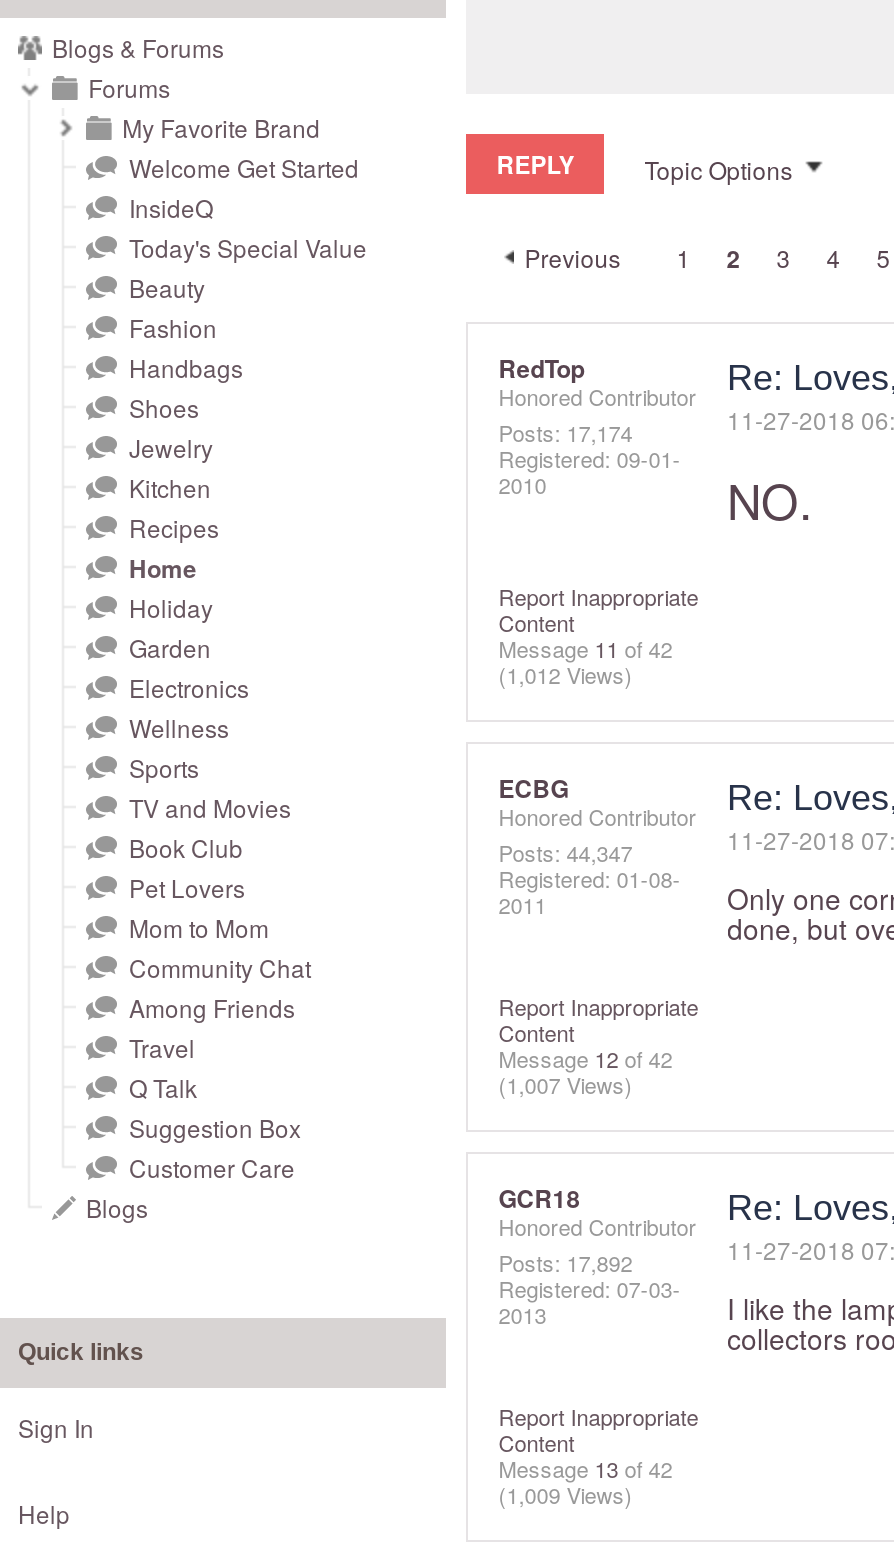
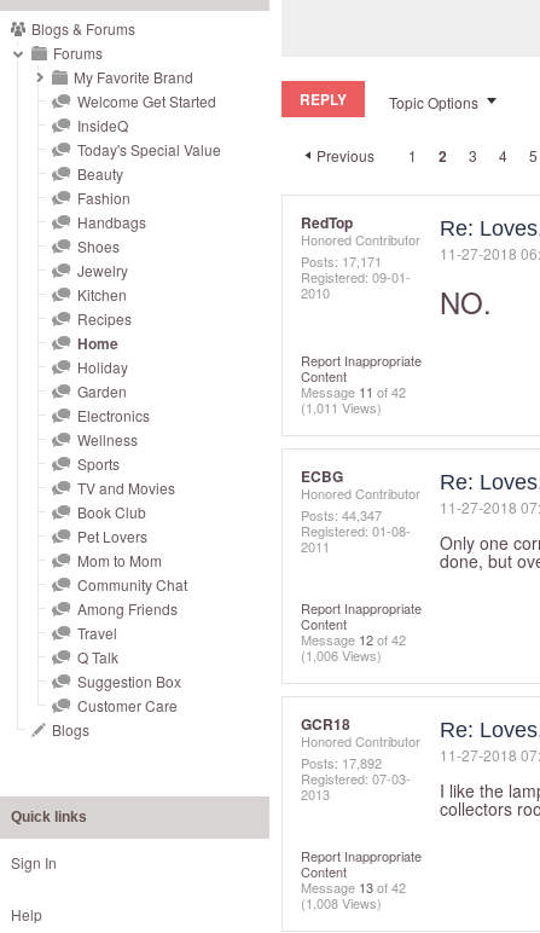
- Posts: 17,174
+ Posts: 17,171

- (1,012 Views)
+ (1,011 Views)

- (1,007 Views)
+ (1,006 Views)

- (1,009 Views)
+ (1,008 Views)
